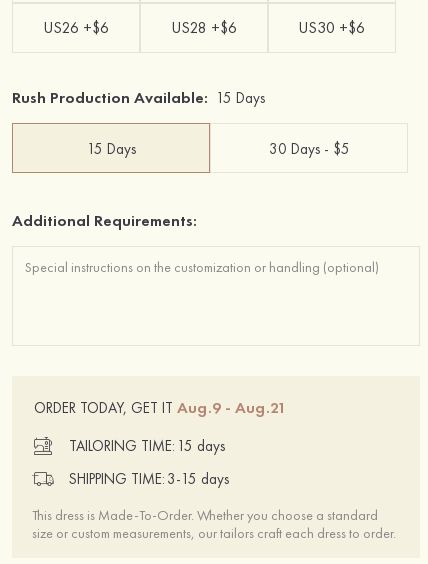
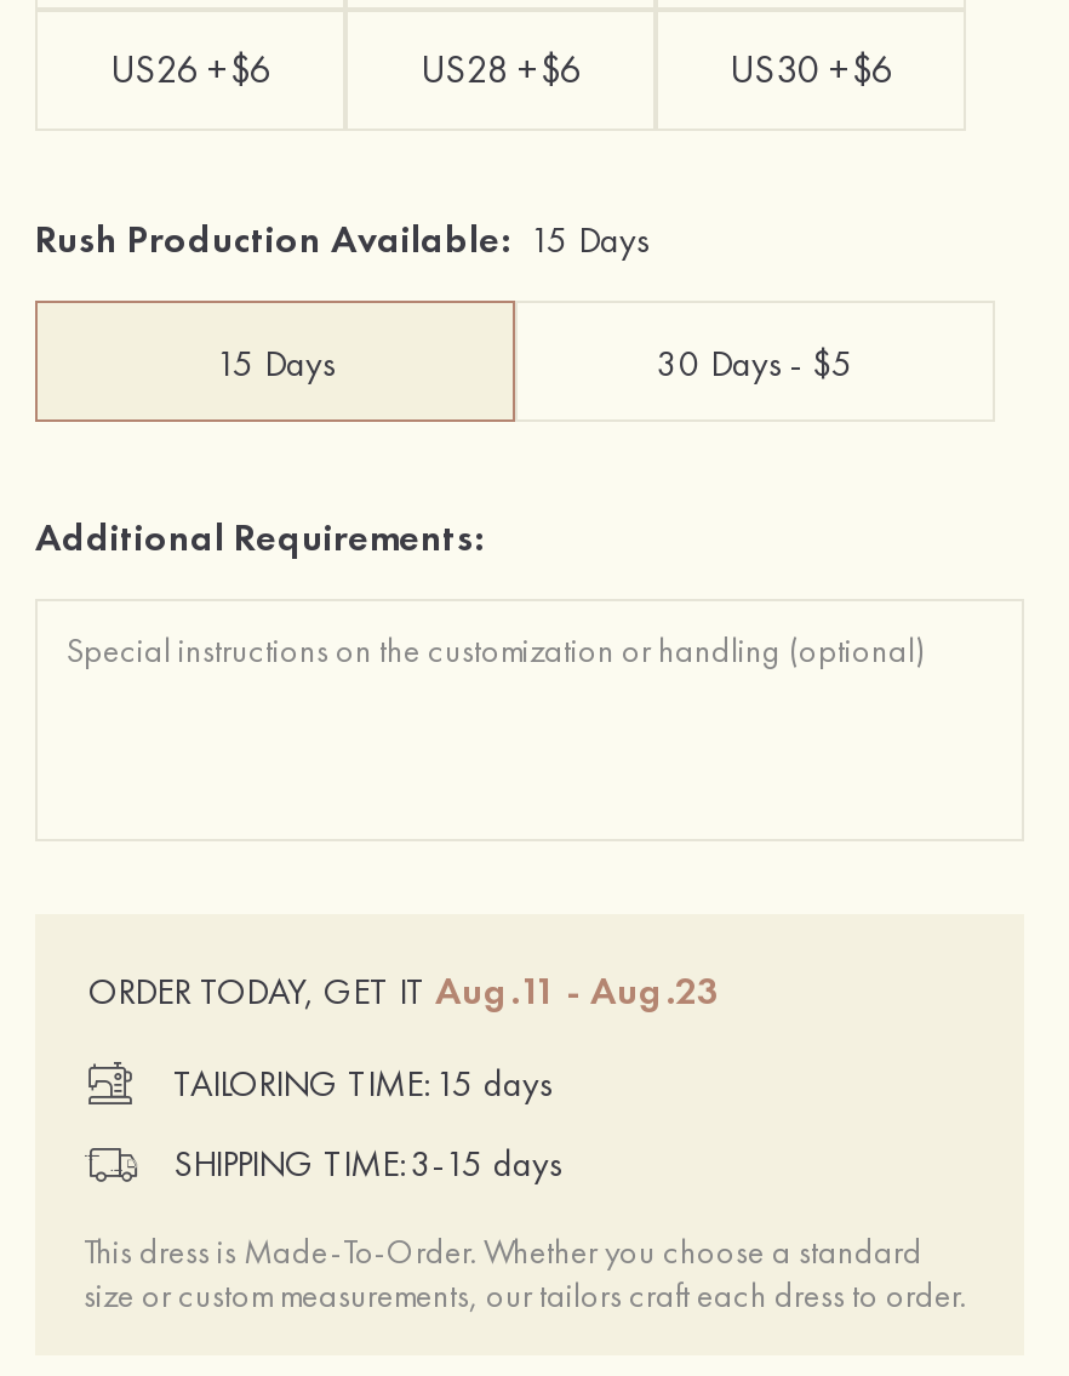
- ORDER TODAY, GET IT Aug.9 - Aug.21
+ ORDER TODAY, GET IT Aug.11 - Aug.23
